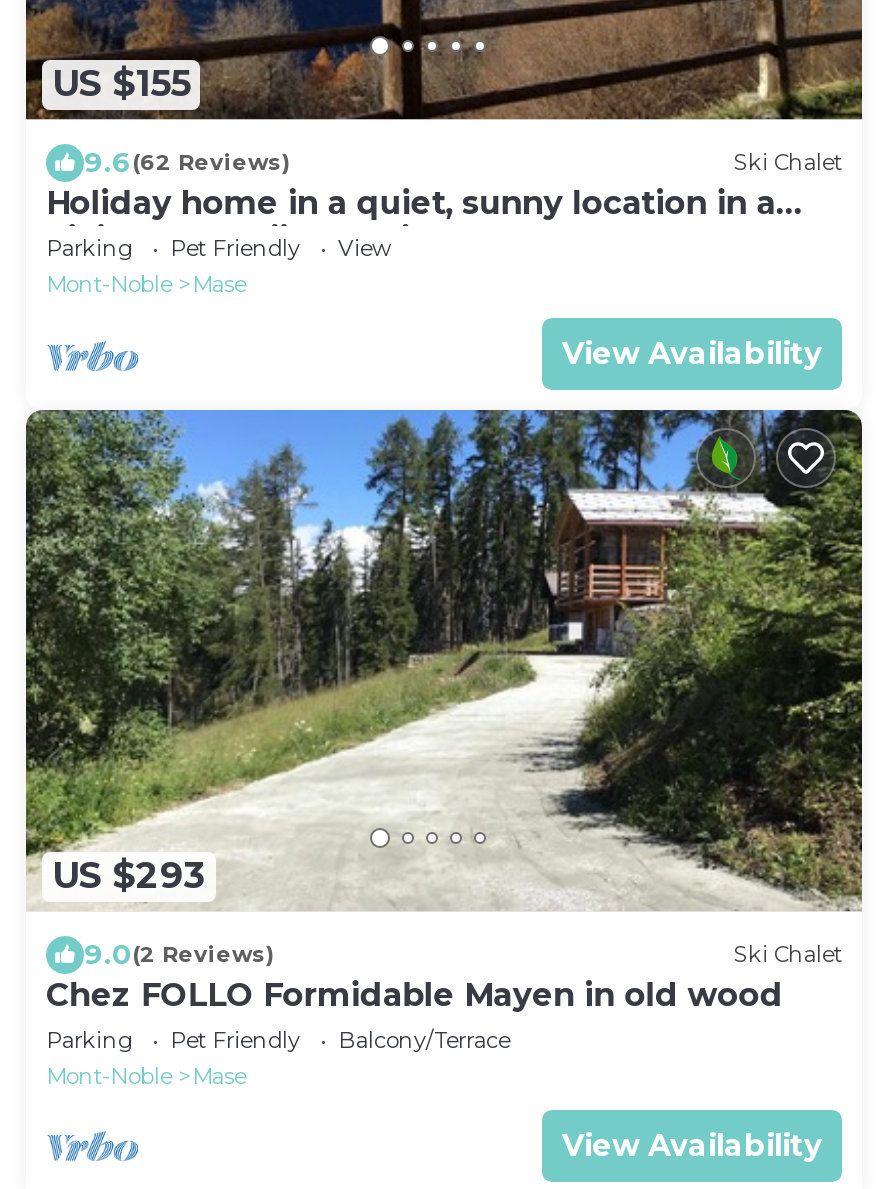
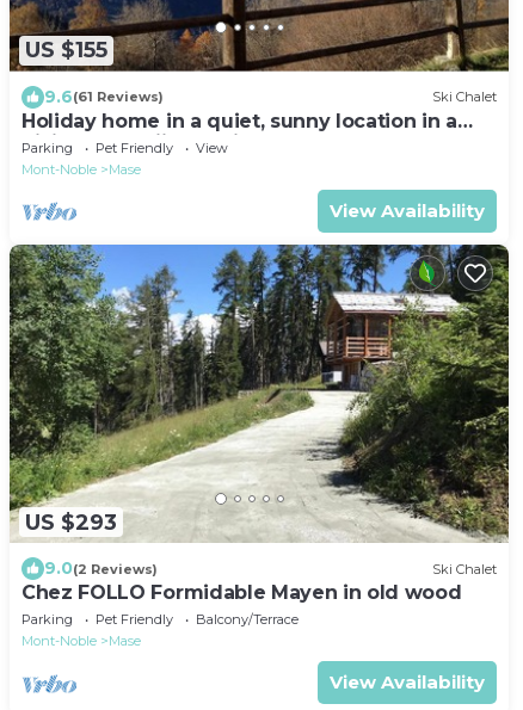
- 9.6(62 Reviews)
+ 9.6(61 Reviews)
